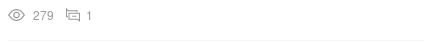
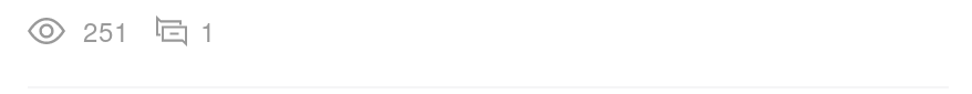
- 279 1
+ 251 1
